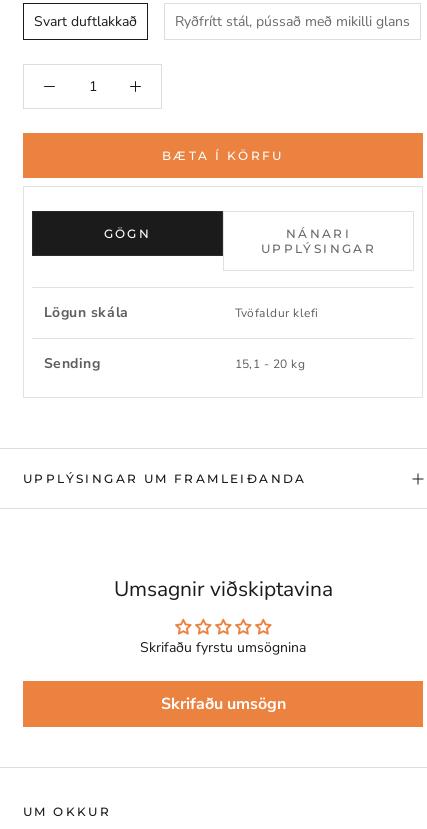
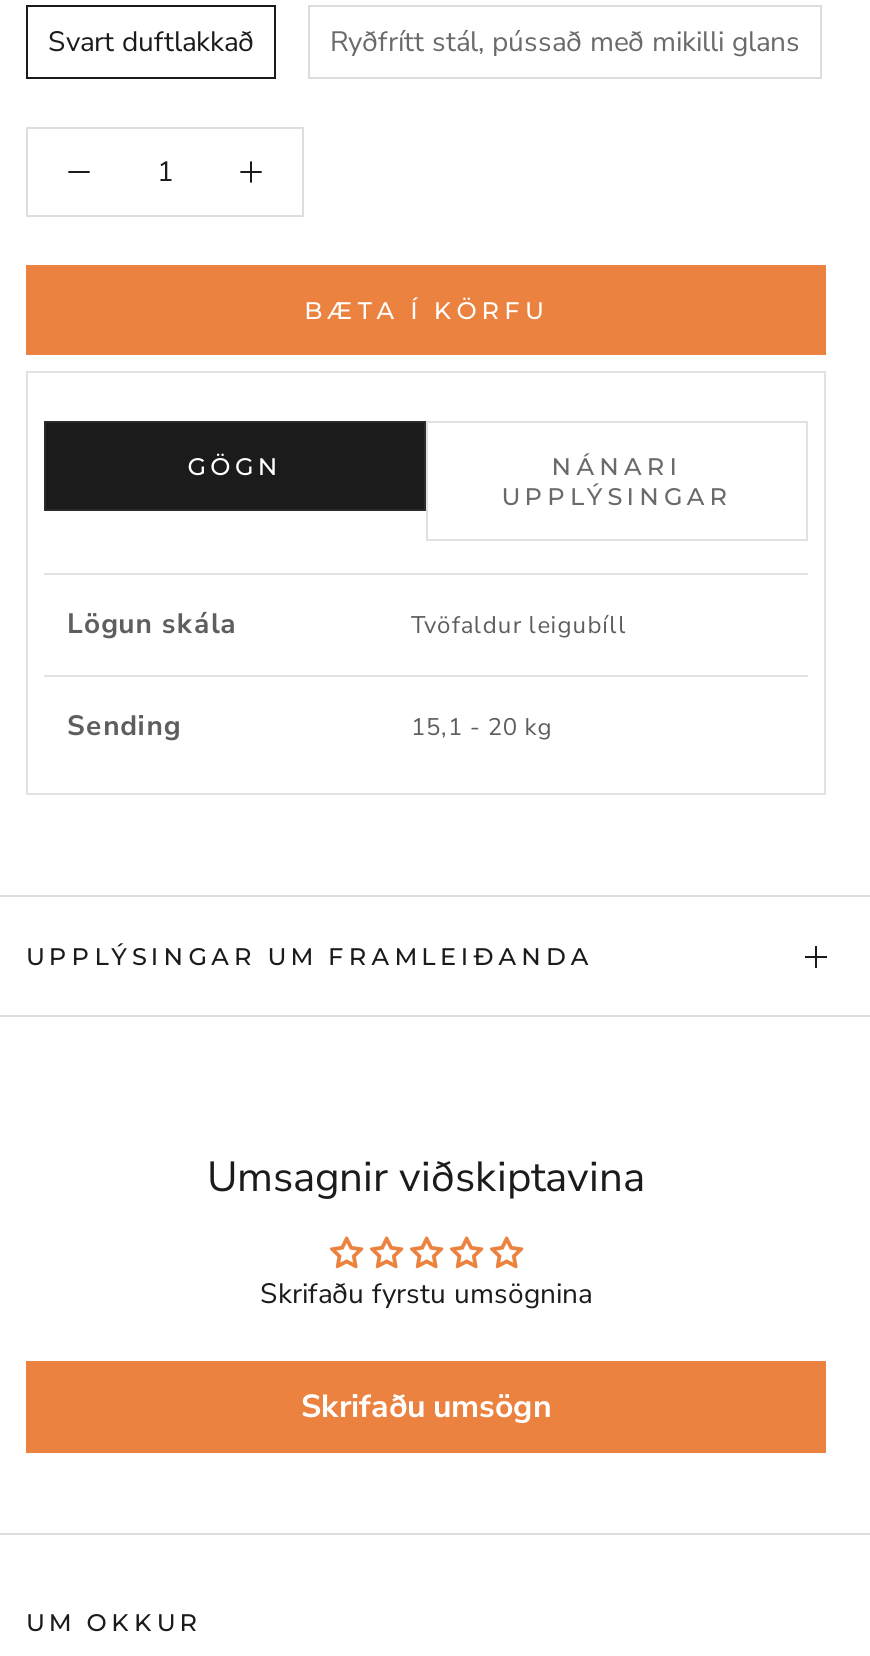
- Tvöfaldur klefi
+ Tvöfaldur leigubíll
